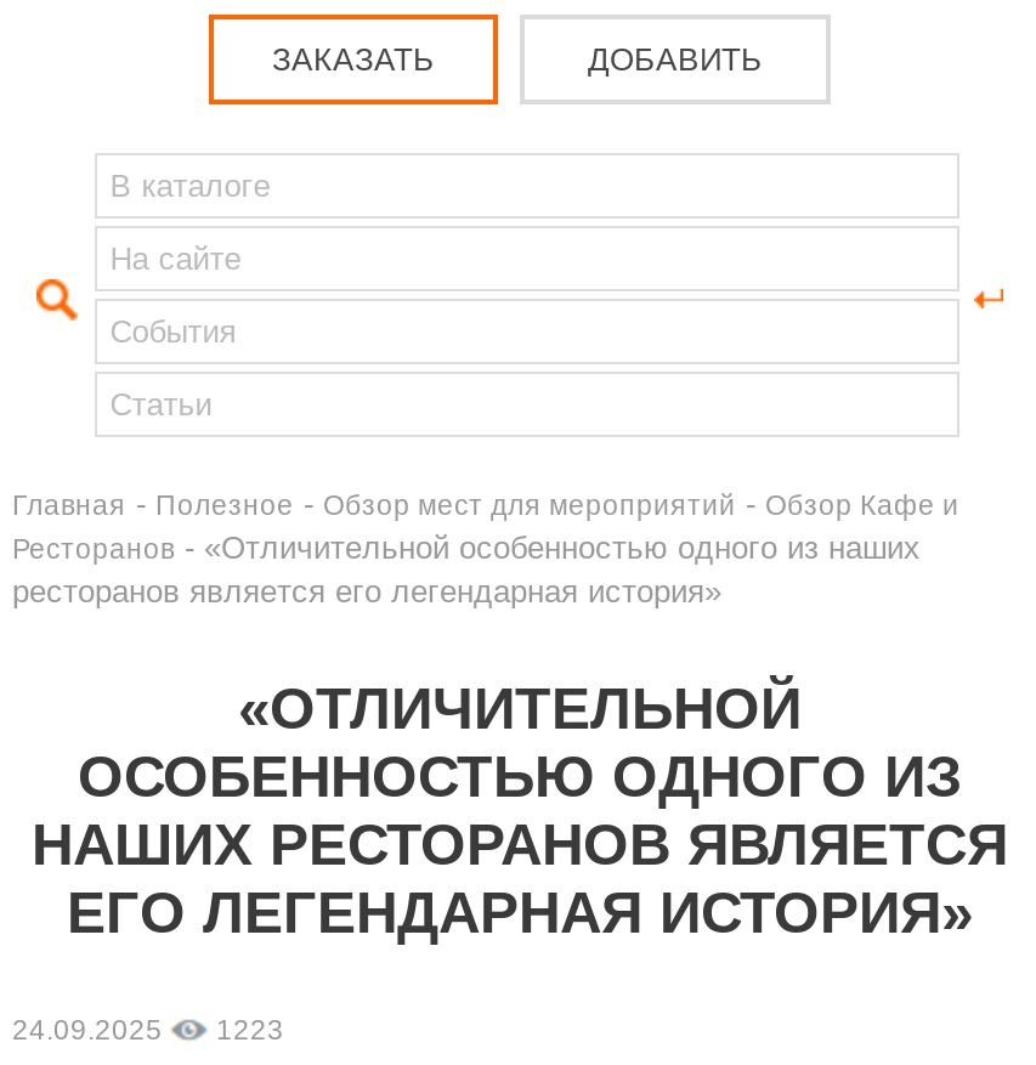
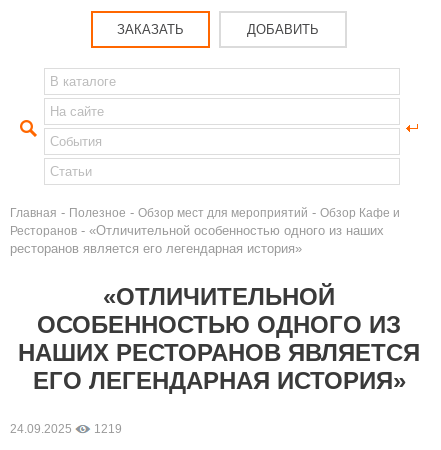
- 24.09.2025 1223
+ 24.09.2025 1219
